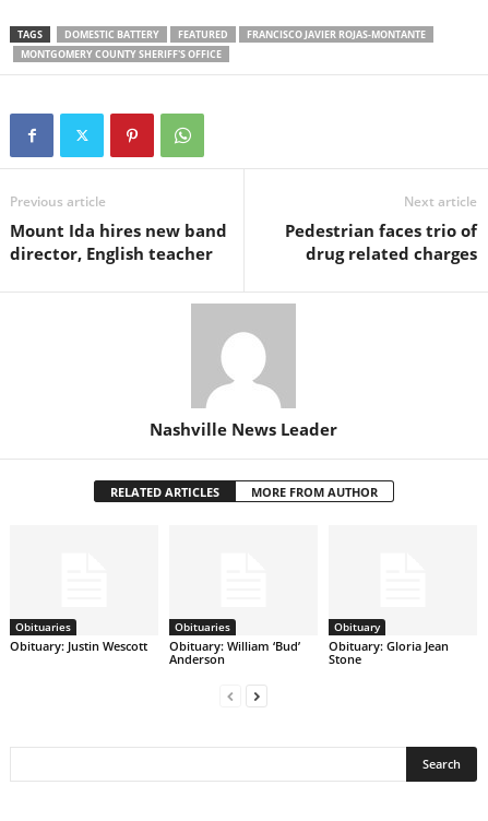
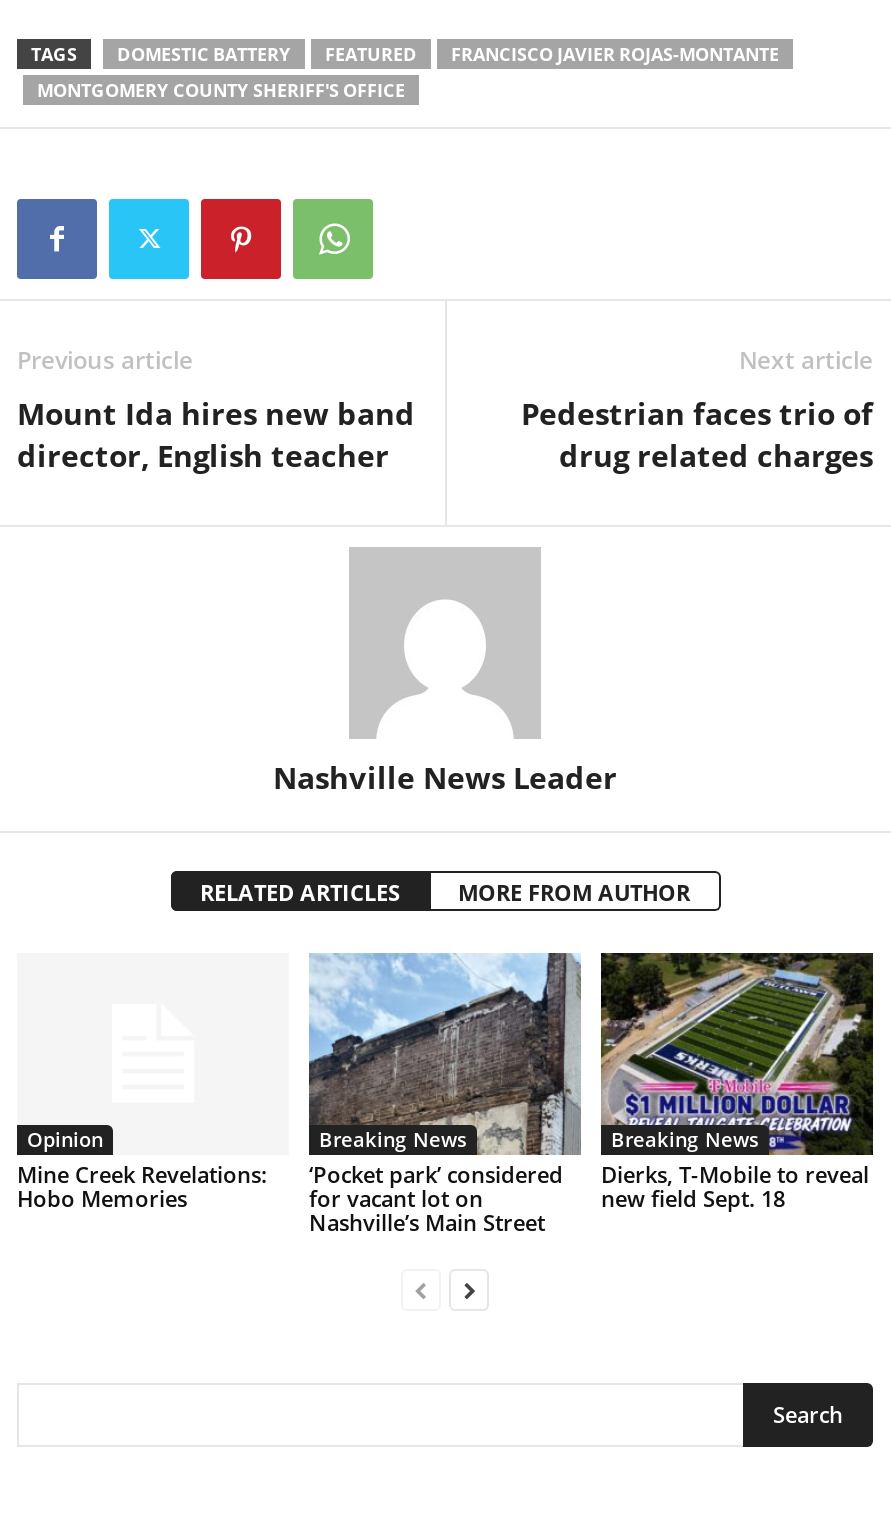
+ [image]

+ [image]

- Obituaries
- Obituary: Justin Wescott
+ Opinion
+ Mine Creek Revelations:
+ Hobo Memories

- Obituaries
- Obituary: William ‘Bud’
- Anderson
+ Breaking News
+ ‘Pocket park’ considered
+ for vacant lot on
+ Nashville’s Main Street

- Obituary
- Obituary: Gloria Jean
- Stone
+ Breaking News
+ Dierks, T-Mobile to reveal
+ new field Sept. 18
